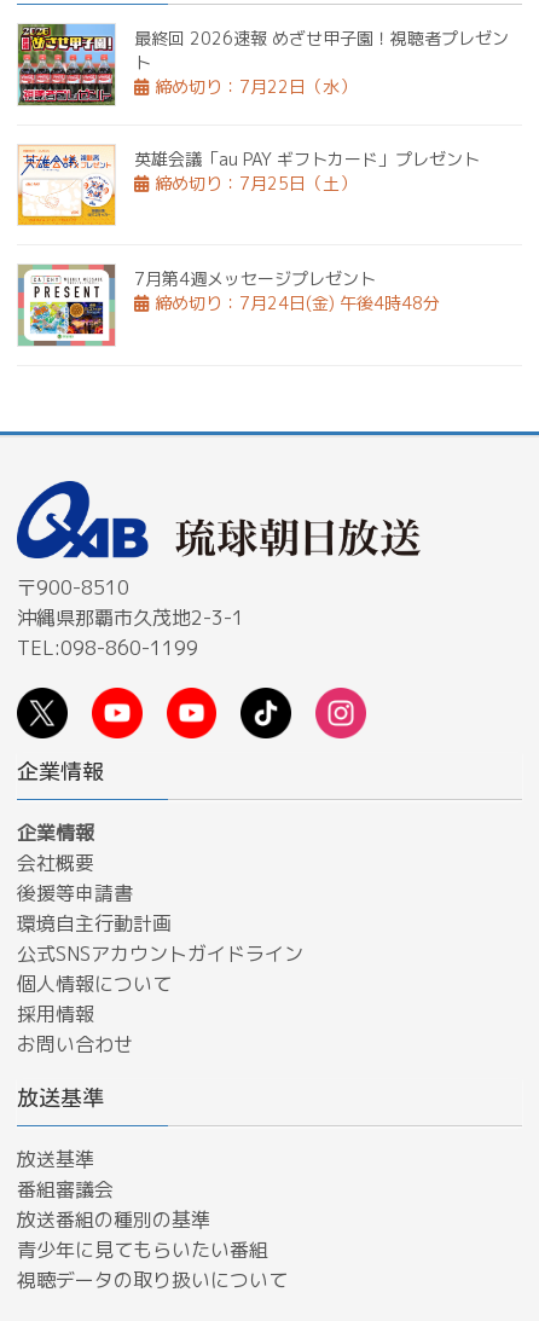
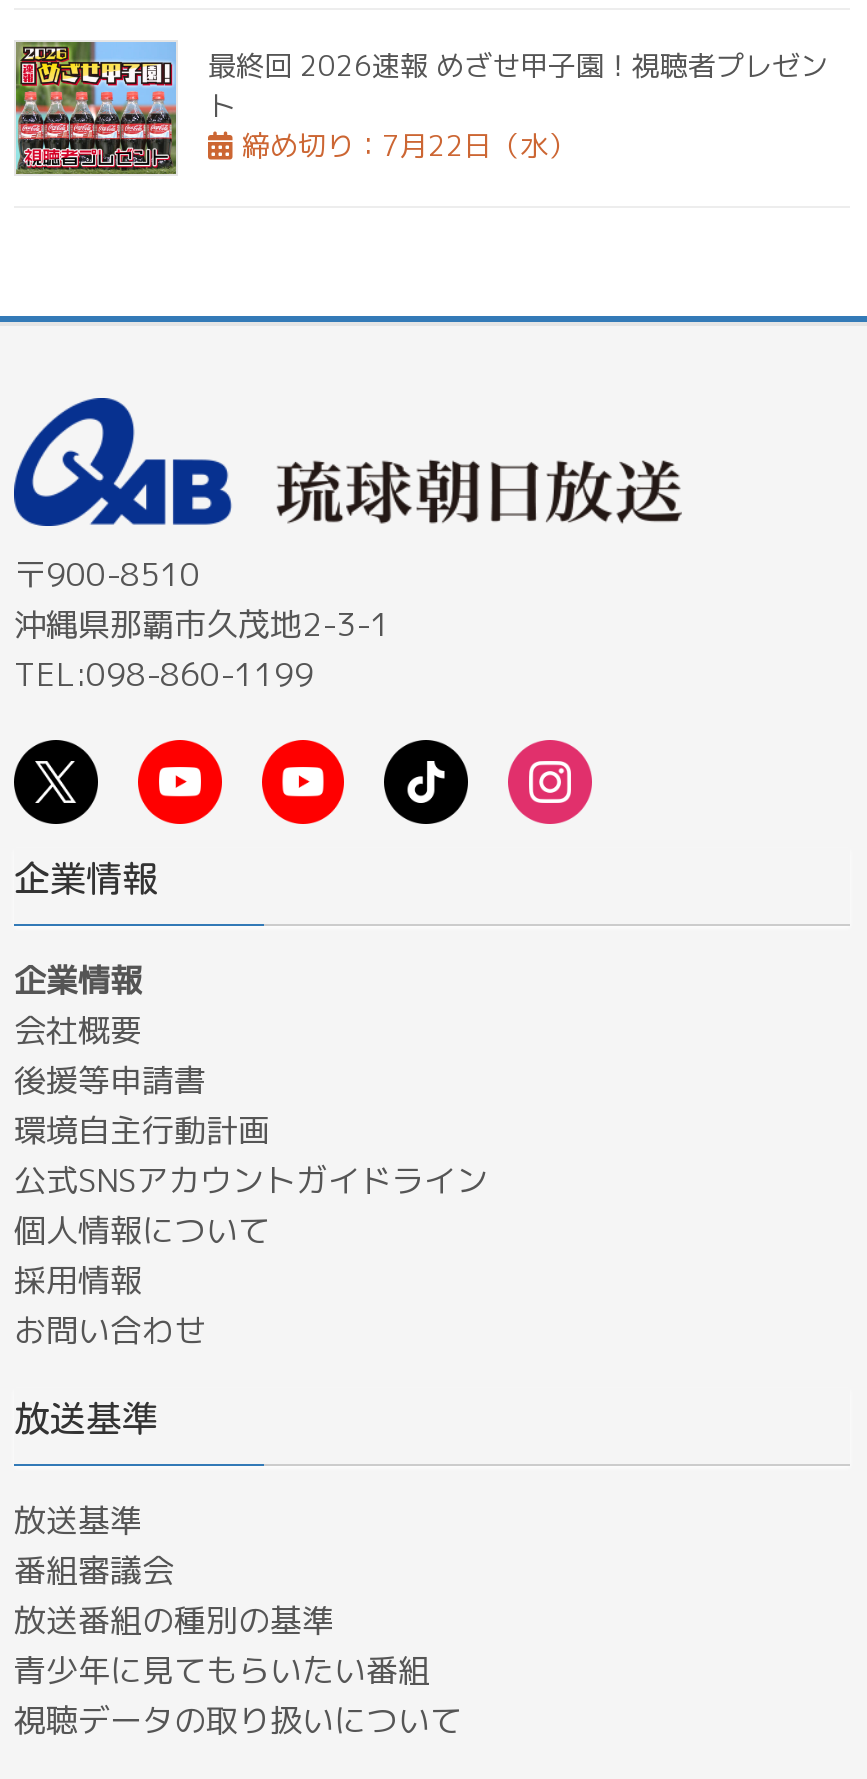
- [image]
- 英雄会議「au PAY ギフトカード」プレゼント
- 締め切り：7月25日（土）

- [image]
- 7月第4週メッセージプレゼント
- 締め切り：7月24日(金) 午後4時48分
